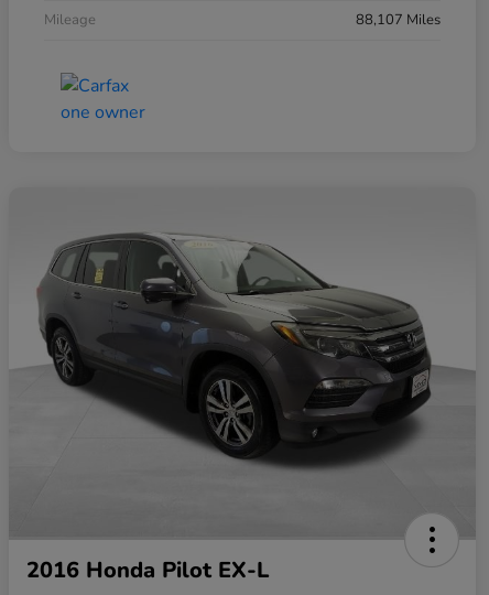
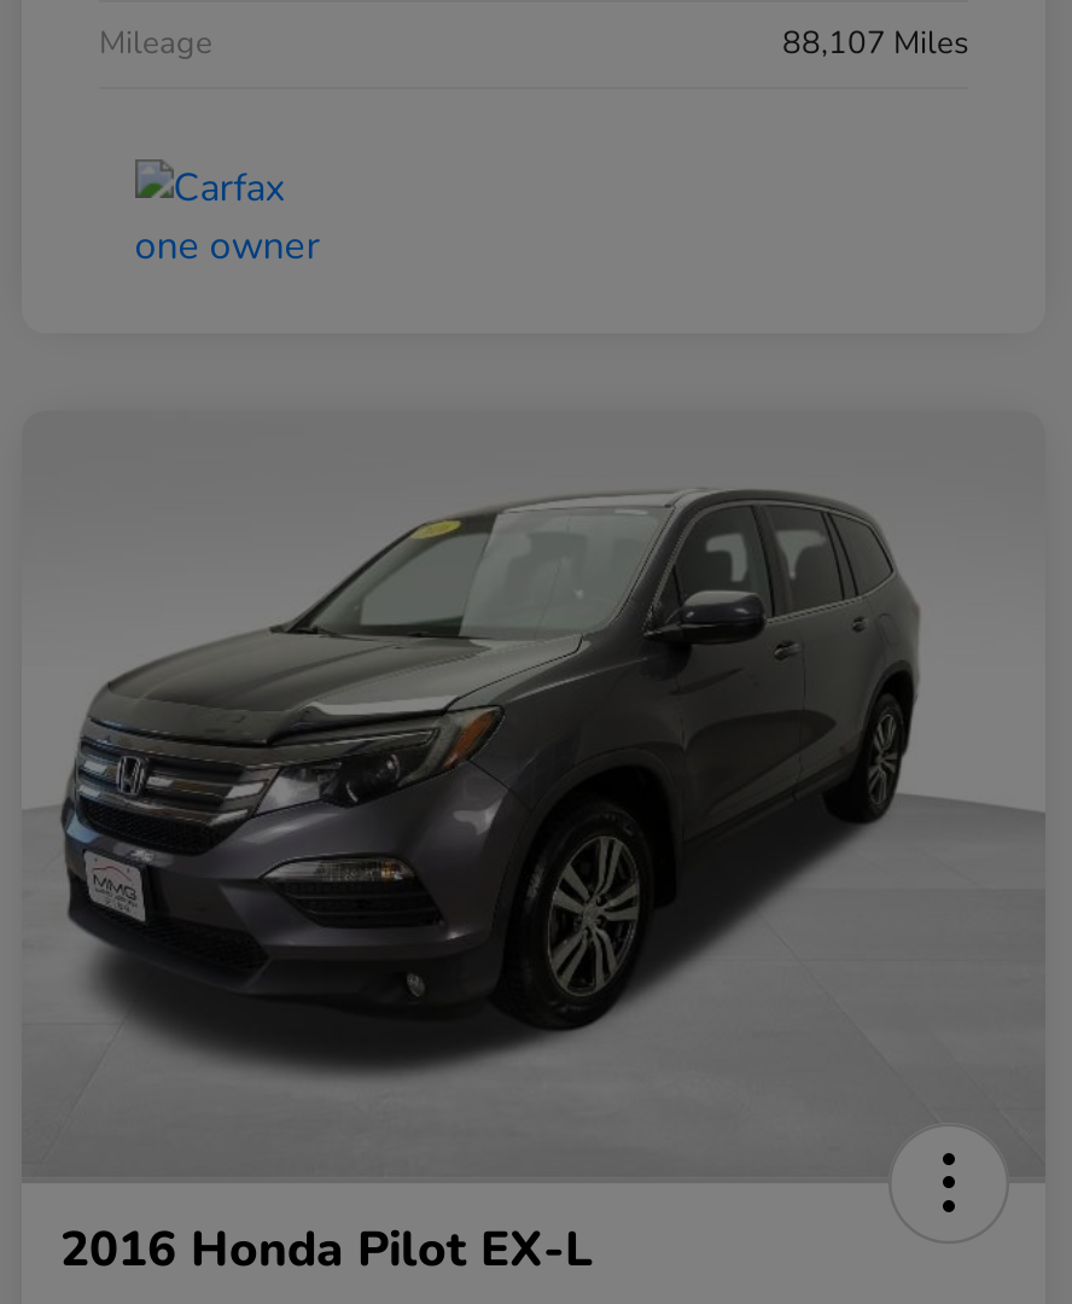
- [image]
+ [image]
